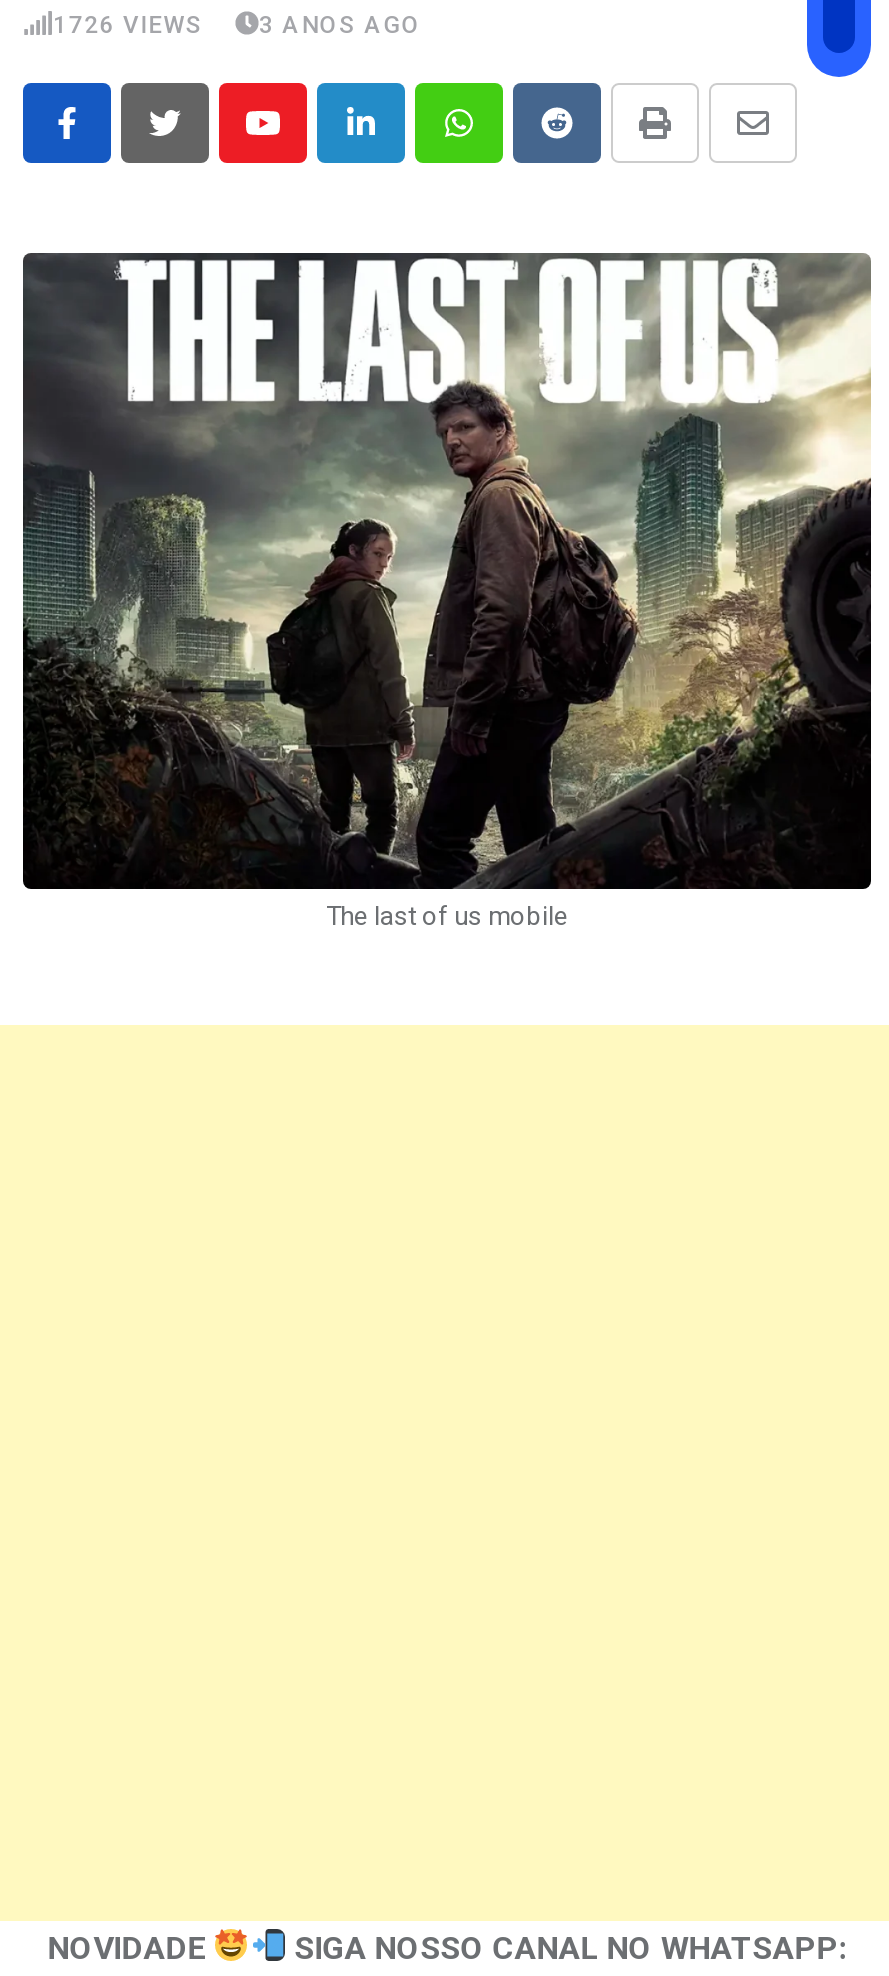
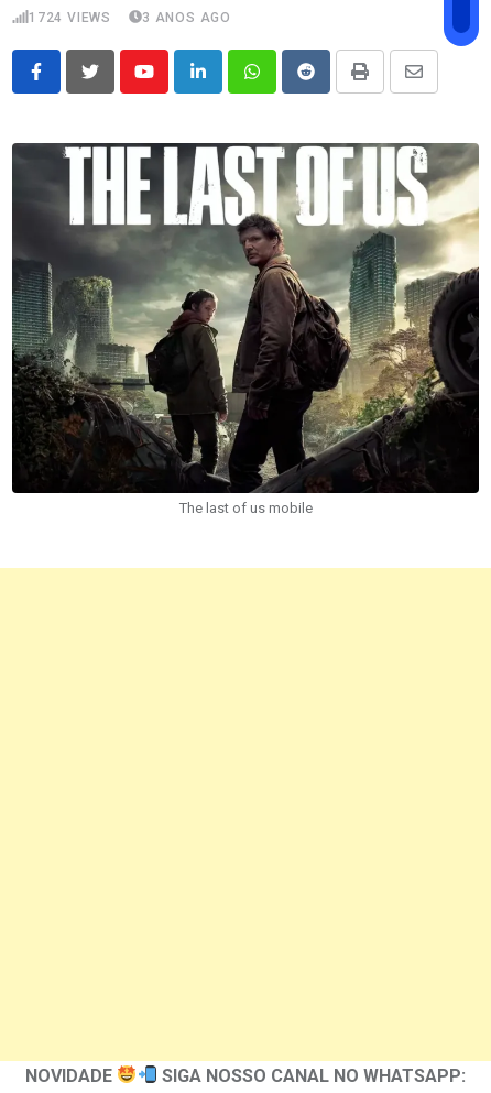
- 1726 VIEWS 3 ANOS AGO
+ 1724 VIEWS 3 ANOS AGO
